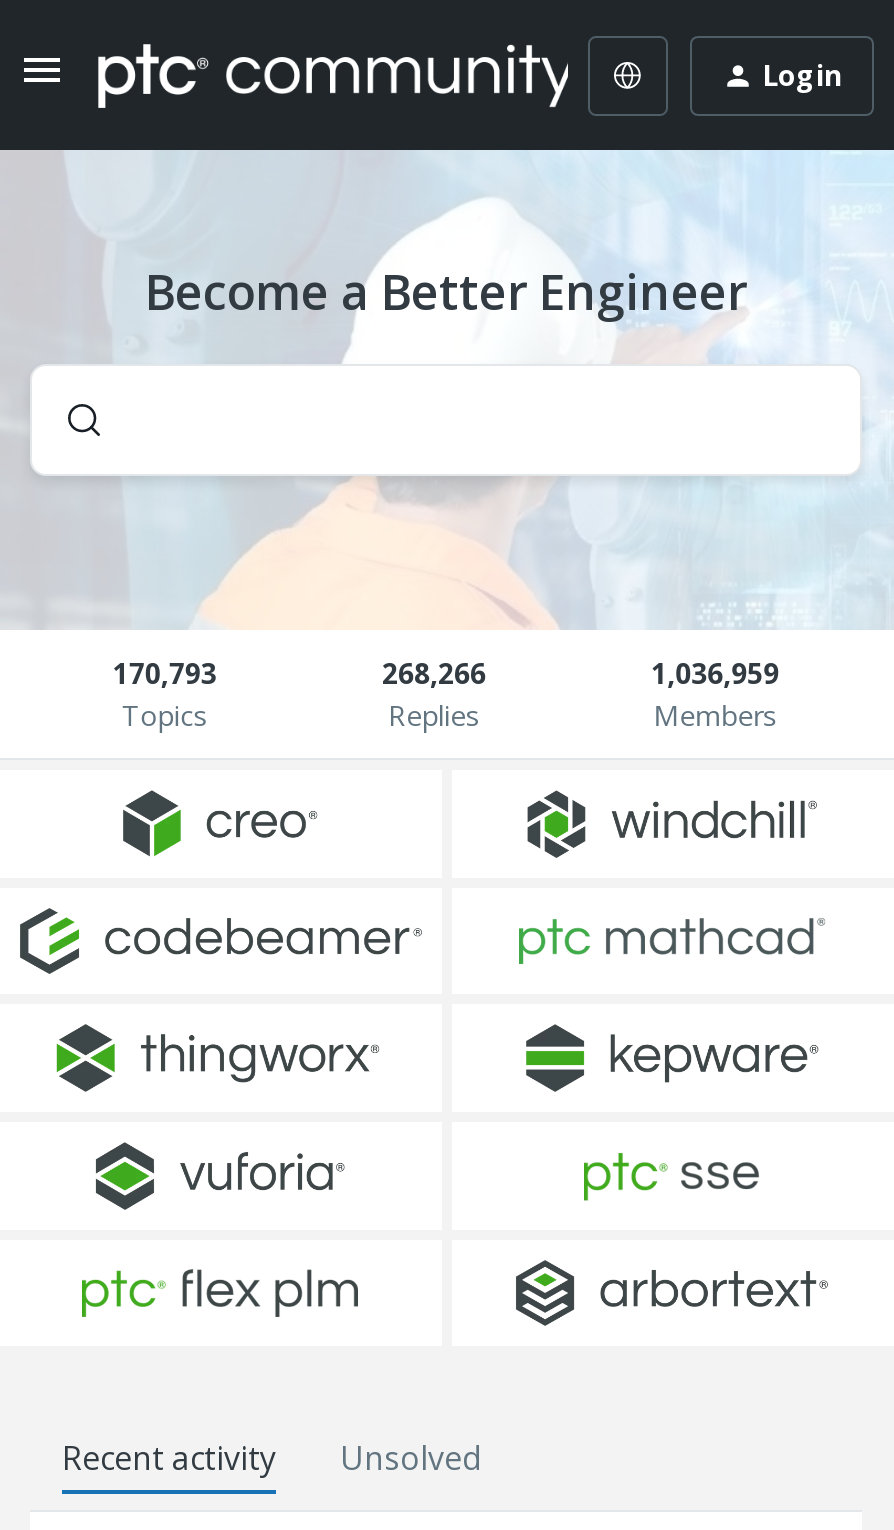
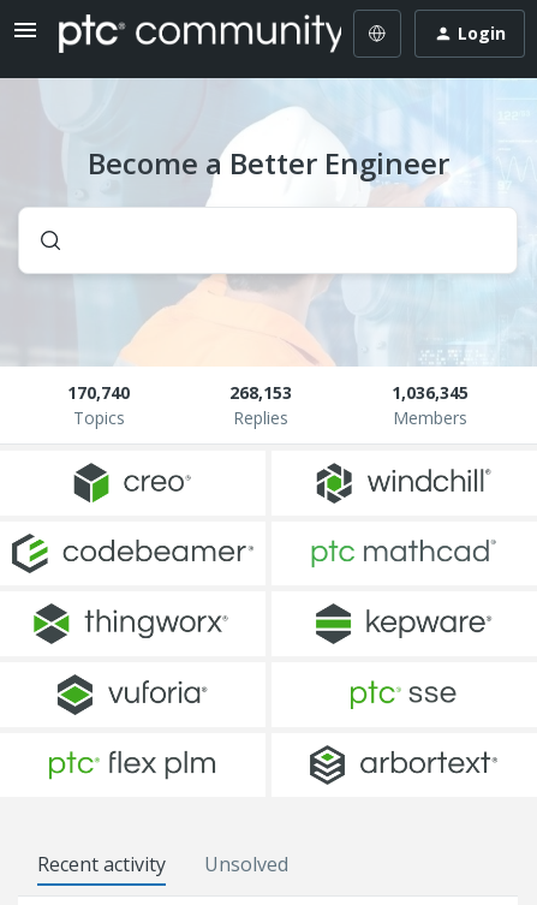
- 170,793
+ 170,740

- 268,266
+ 268,153

- 1,036,959
+ 1,036,345
